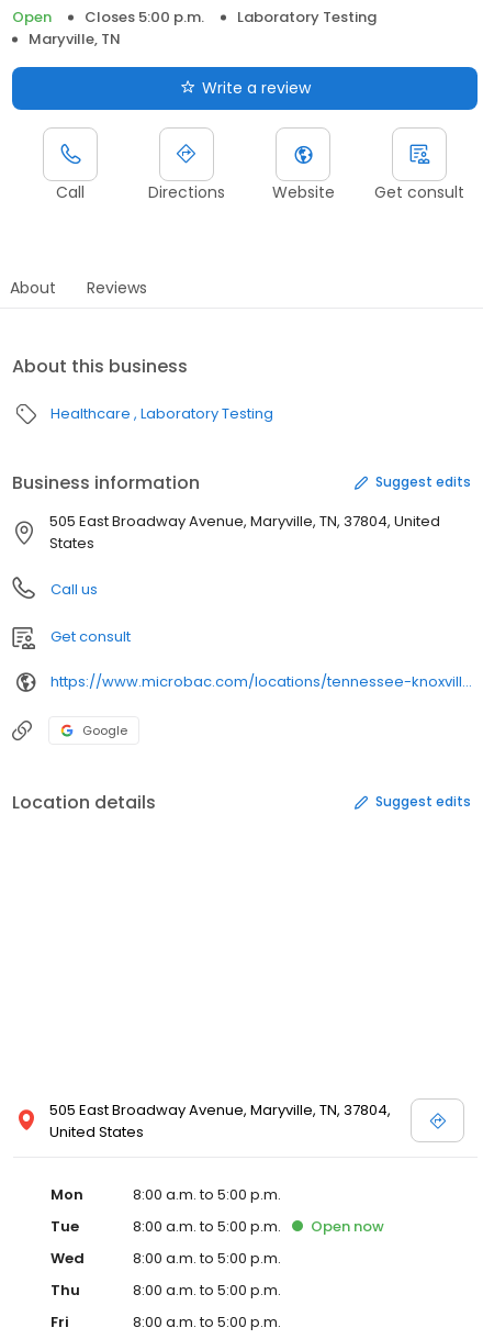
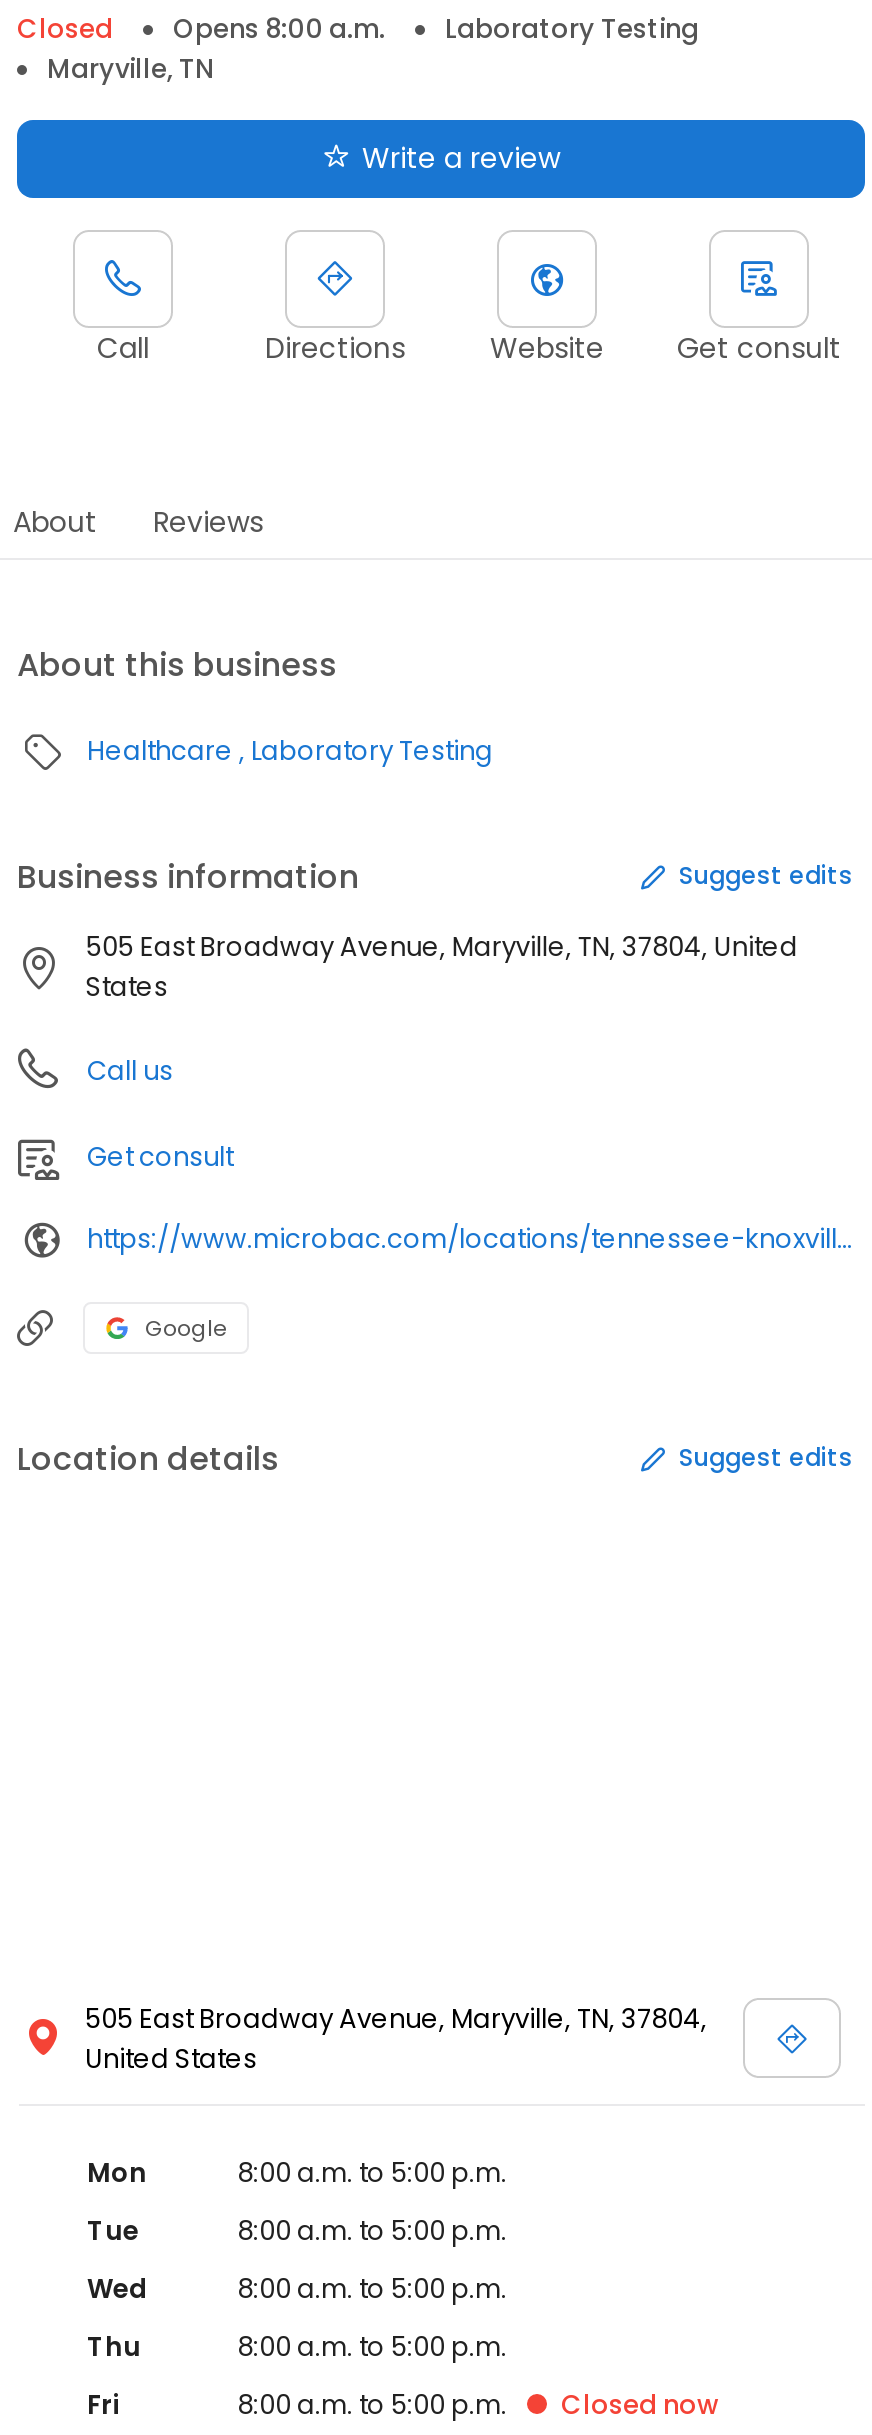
- Open
- Closes 5:00 p.m.
+ Closed
+ Opens 8:00 a.m.

- Open now

+ Closed now
